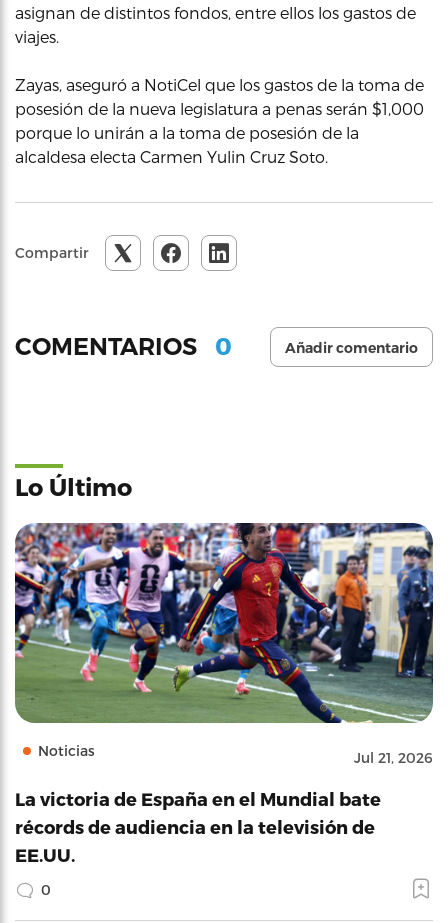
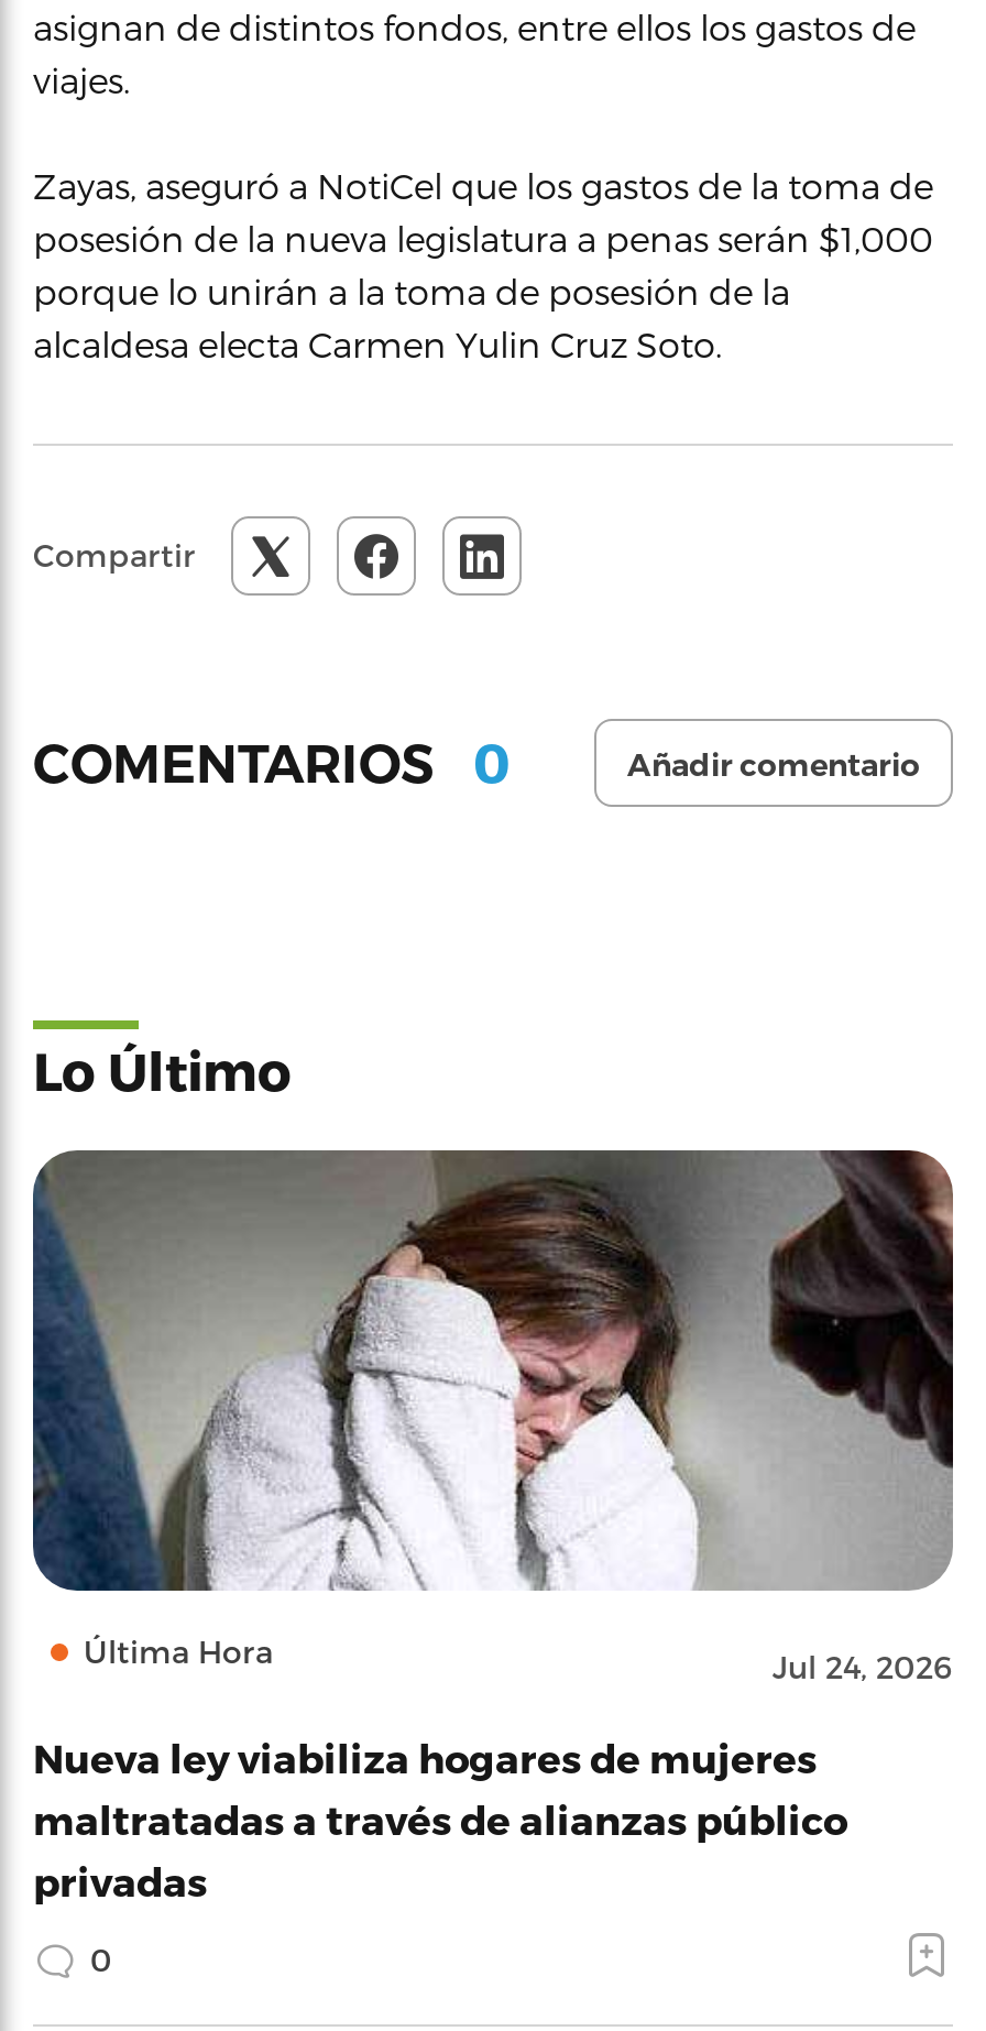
- [image]
- Noticias
- Jul 21, 2026
+ [image]
+ Última Hora
+ Jul 24, 2026

- La victoria de España en el Mundial bate
- récords de audiencia en la televisión de
- EE.UU.
+ Nueva ley viabiliza hogares de mujeres
+ maltratadas a través de alianzas público
+ privadas
